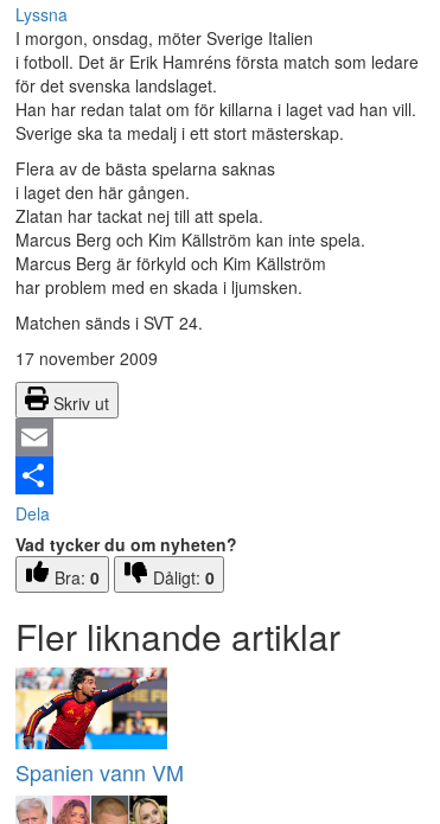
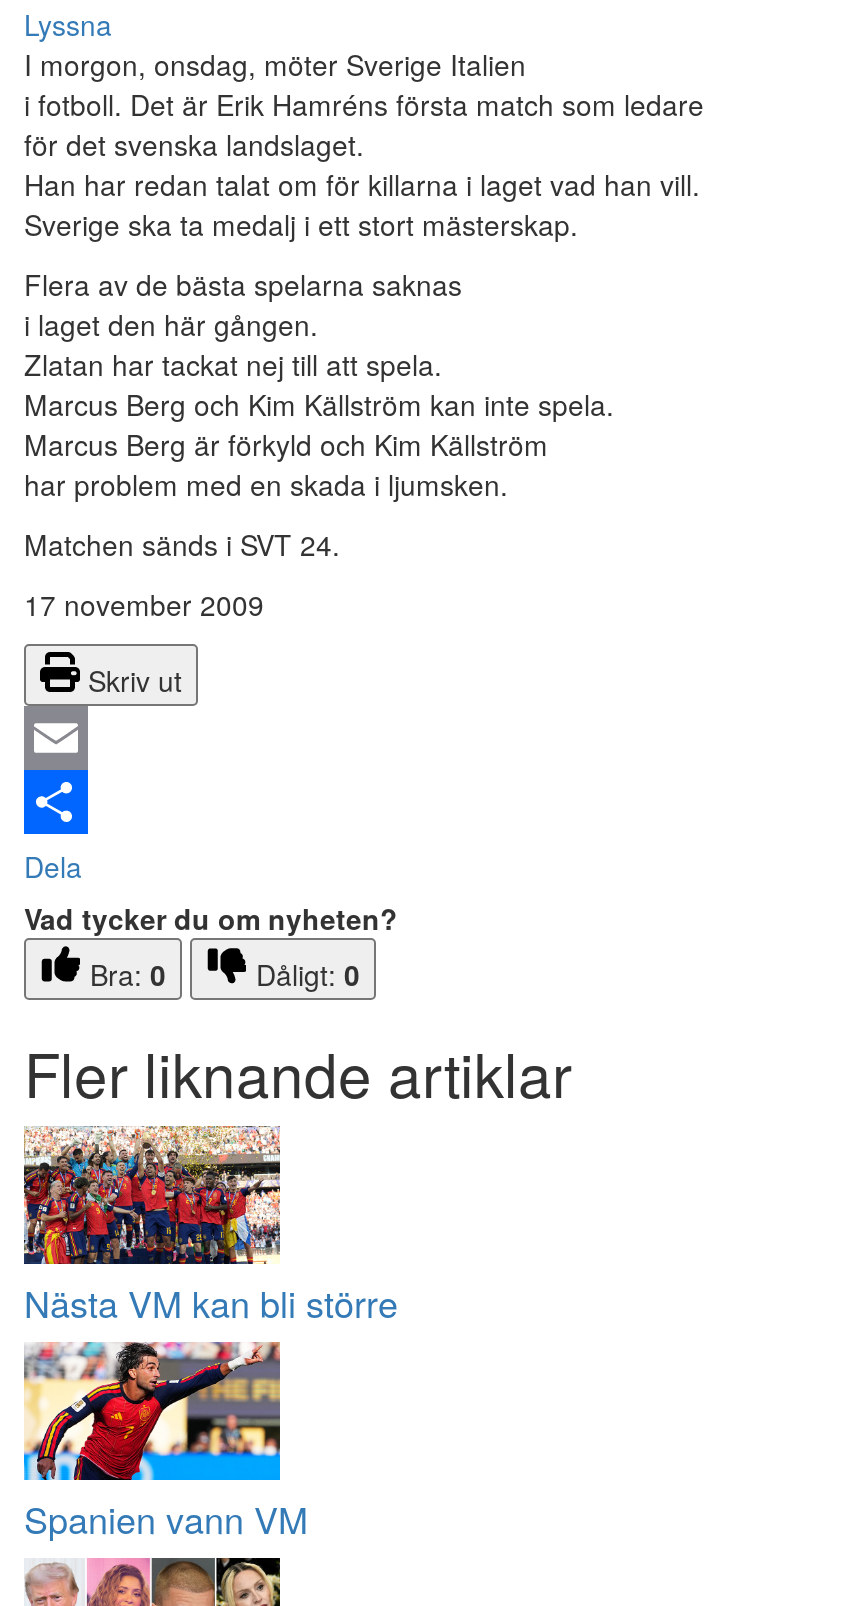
+ [image]
+ Nästa VM kan bli större
